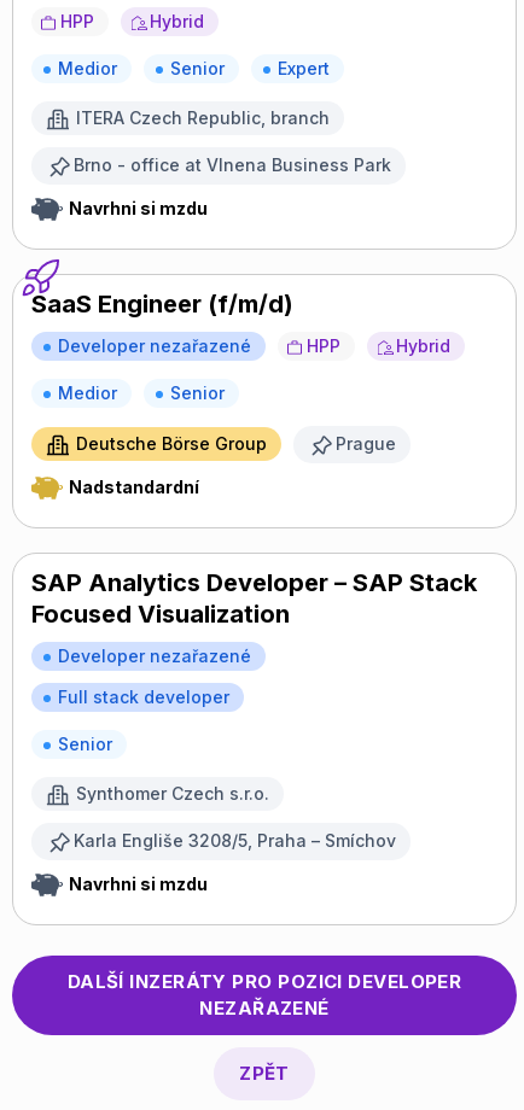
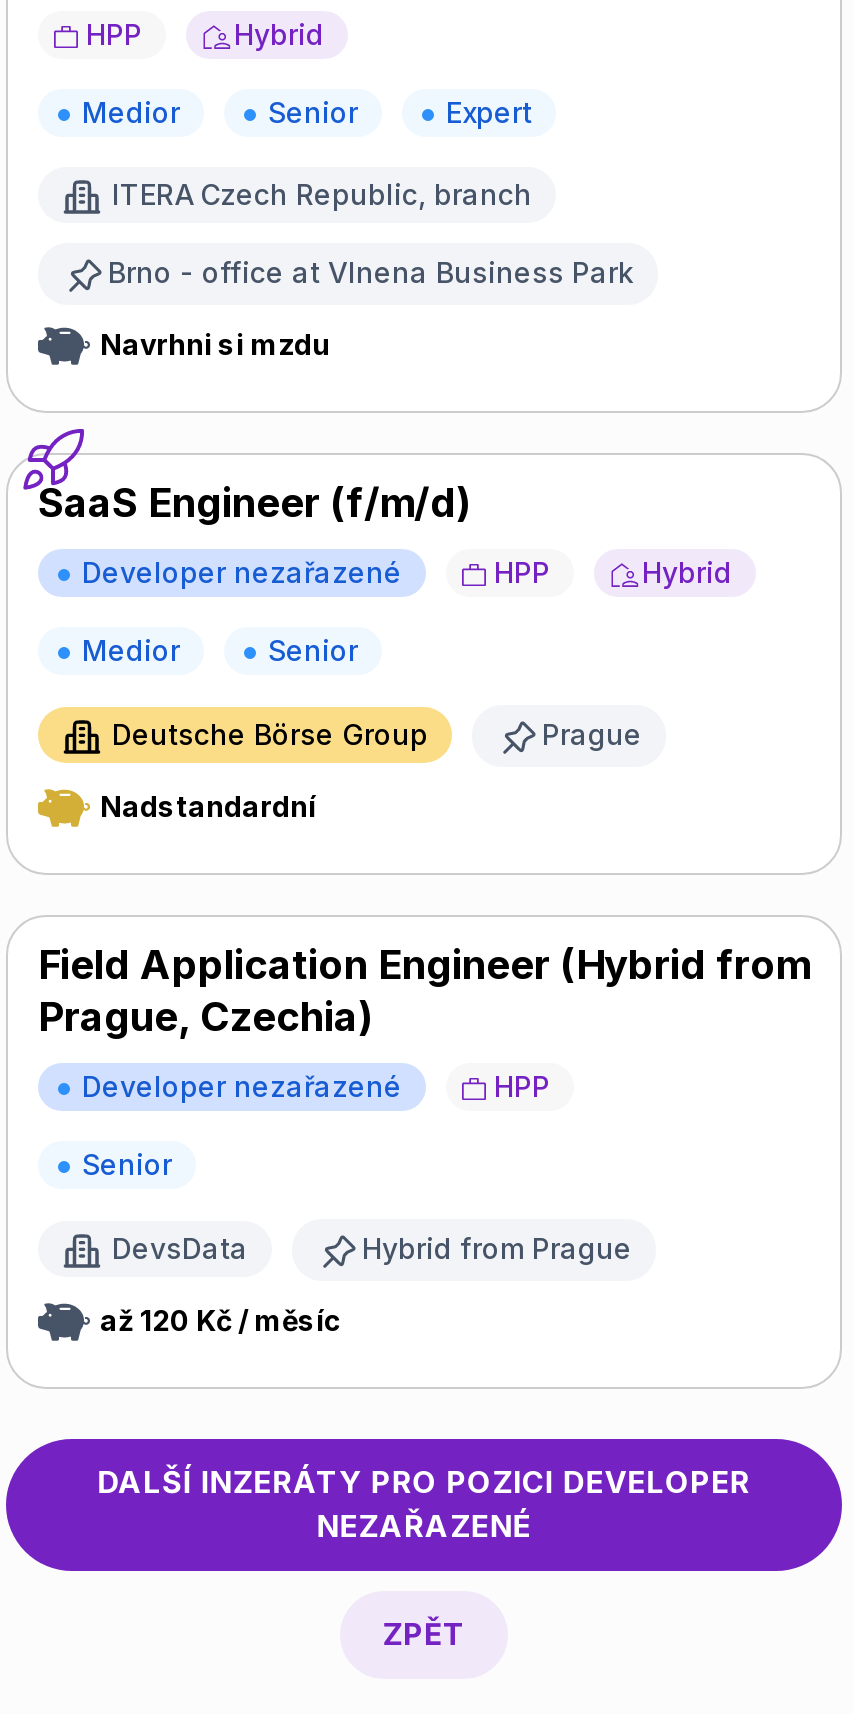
- SAP Analytics Developer – SAP Stack
- Focused Visualization
+ Field Application Engineer (Hybrid from
+ Prague, Czechia)

- Full stack developer
+ HPP

- Synthomer Czech s.r.o.
- Karla Engliše 3208/5, Praha – Smíchov
- Navrhni si mzdu
+ DevsData
+ Hybrid from Prague
+ až 120 Kč / měsíc
